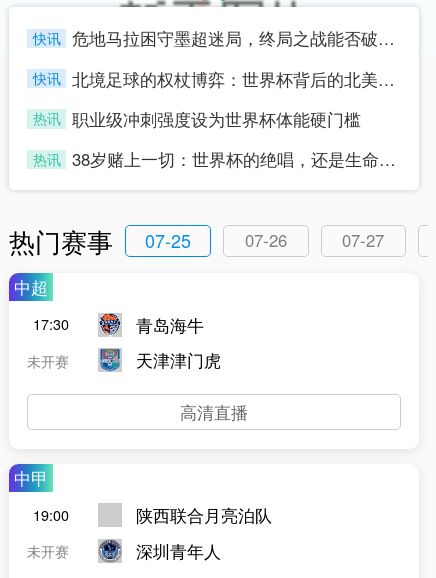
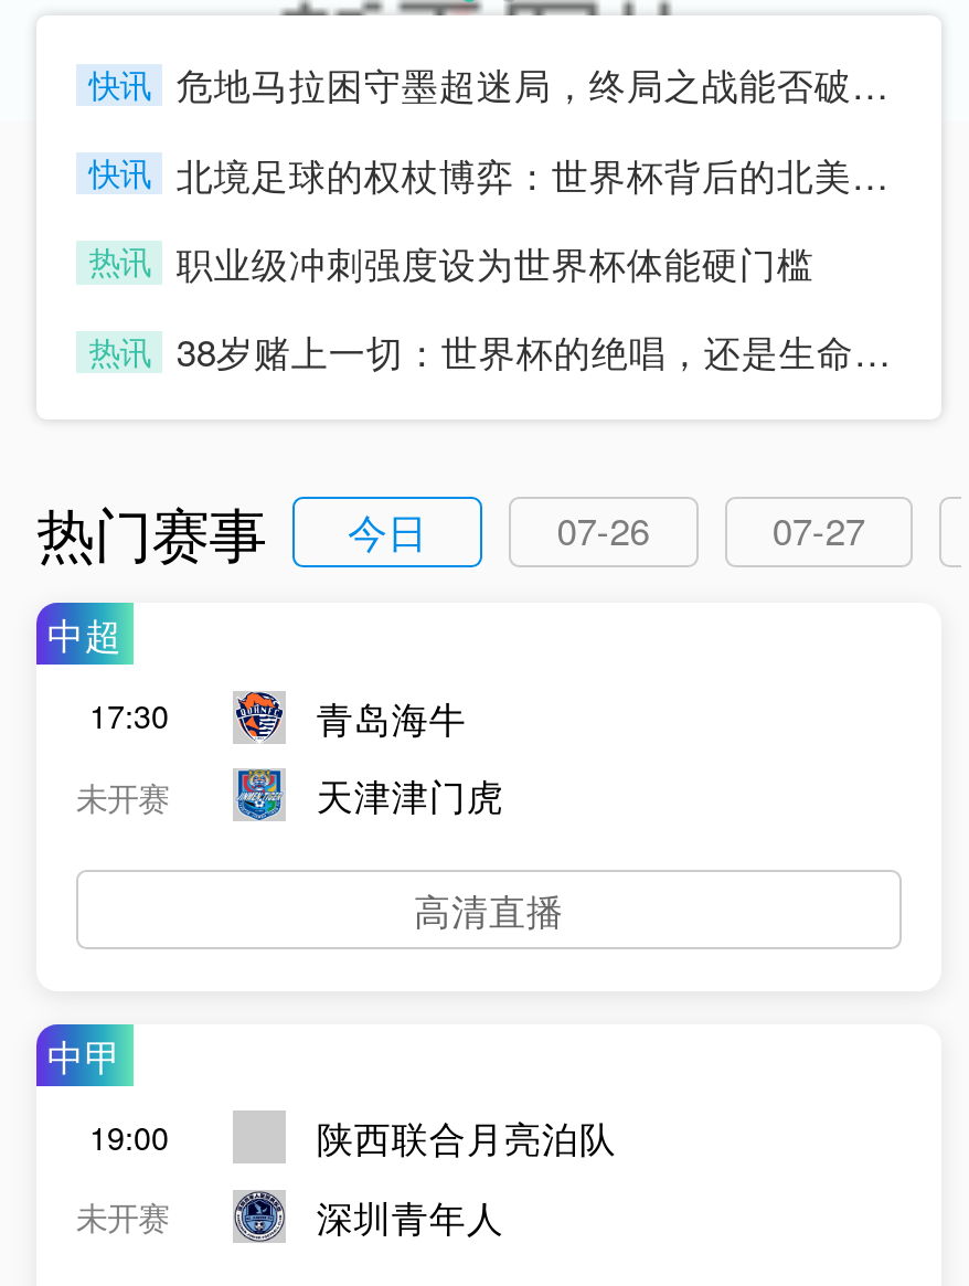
- 07-25
+ 今日
